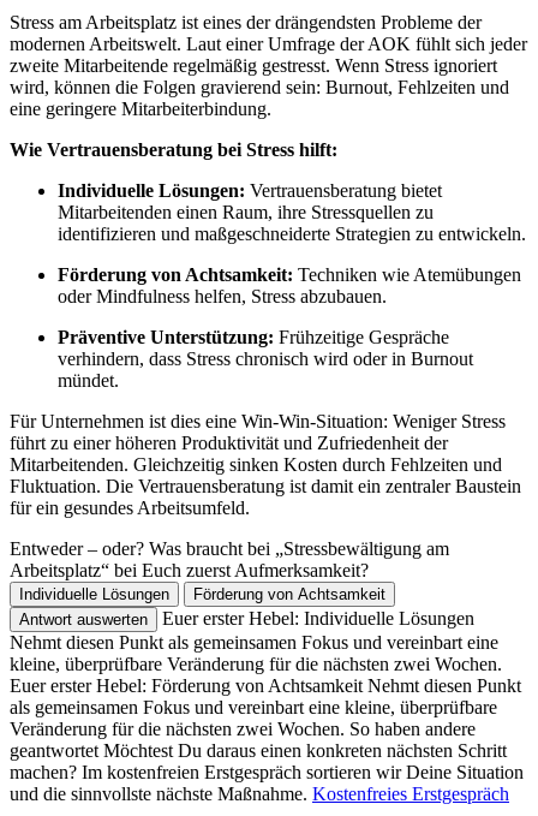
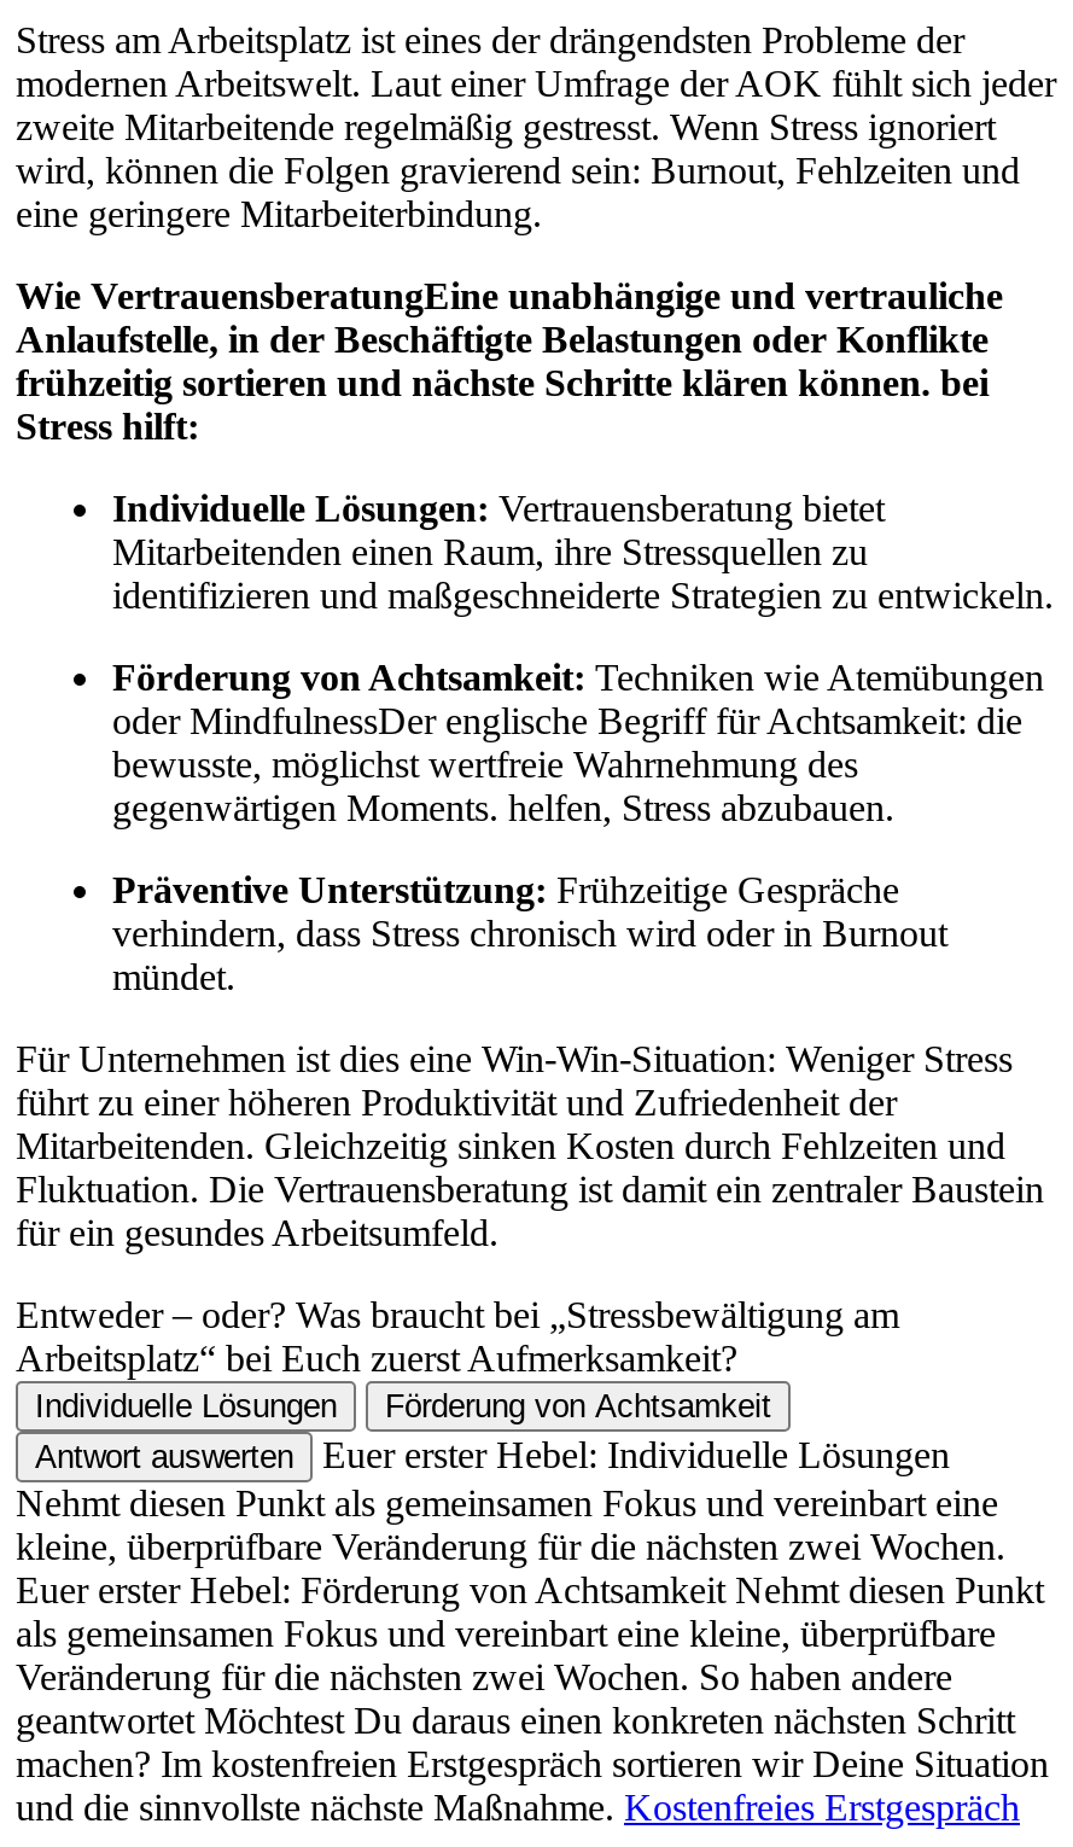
- Wie Vertrauensberatung bei Stress hilft:
+ Wie VertrauensberatungEine unabhängige und vertrauliche
+ Anlaufstelle, in der Beschäftigte Belastungen oder Konflikte
+ frühzeitig sortieren und nächste Schritte klären können. bei
+ Stress hilft:

- oder Mindfulness helfen, Stress abzubauen.
+ oder MindfulnessDer englische Begriff für Achtsamkeit: die
+ bewusste, möglichst wertfreie Wahrnehmung des
+ gegenwärtigen Moments. helfen, Stress abzubauen.
